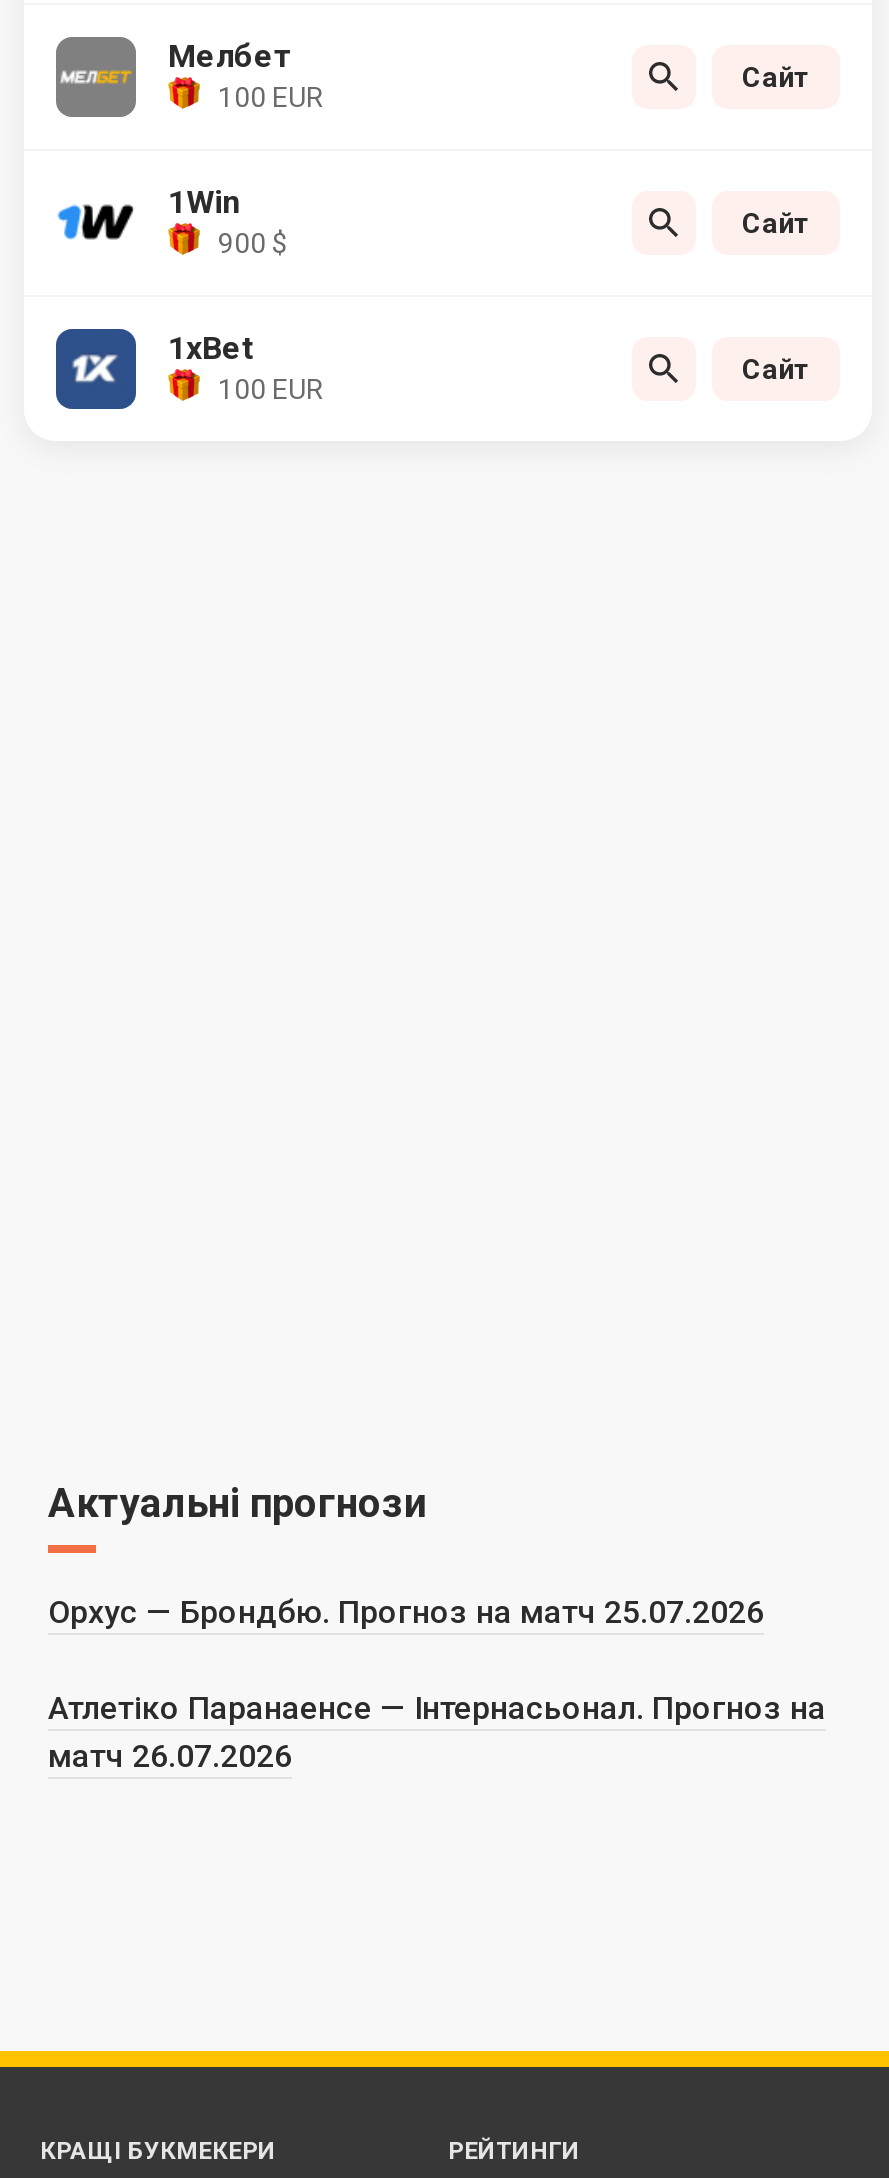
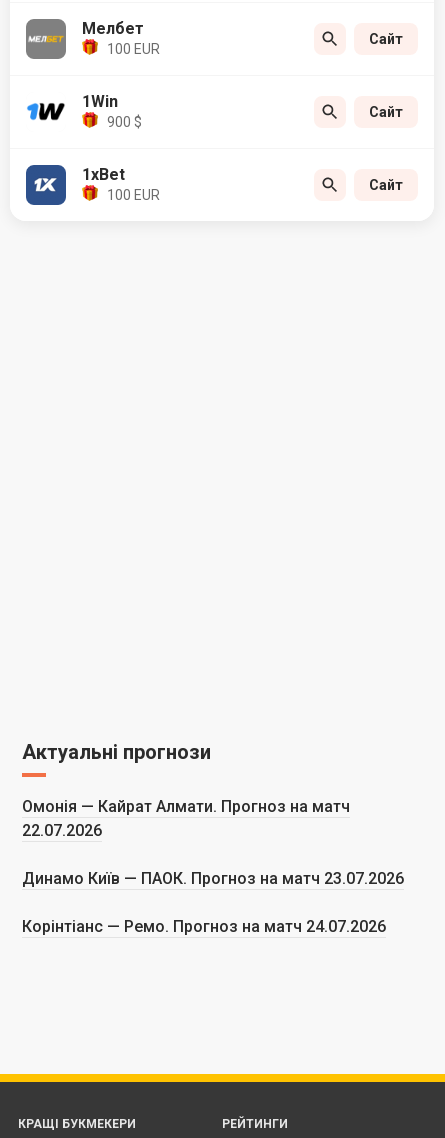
- Орхус — Брондбю. Прогноз на матч 25.07.2026
- Атлетіко Паранаенсе — Інтернасьонал. Прогноз на
- матч 26.07.2026
+ Омонія — Кайрат Алмати. Прогноз на матч
+ 22.07.2026
+ Динамо Київ — ПАОК. Прогноз на матч 23.07.2026
+ Корінтіанс — Ремо. Прогноз на матч 24.07.2026
